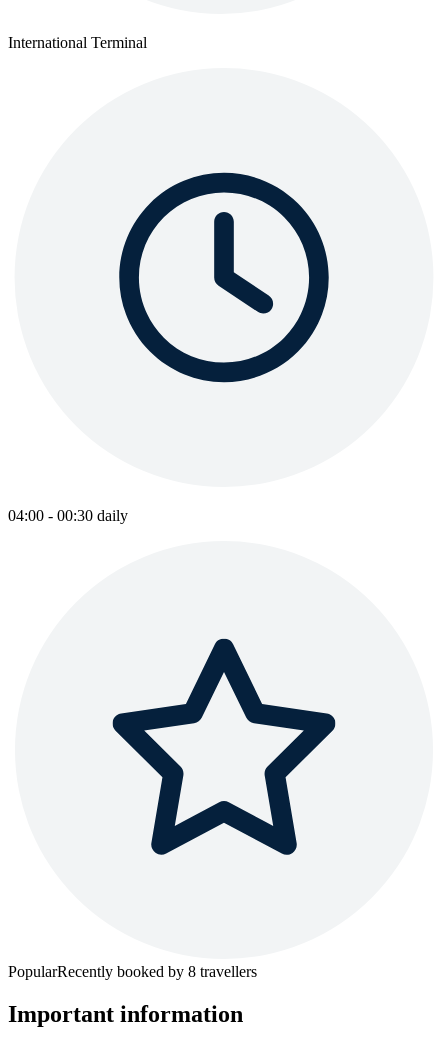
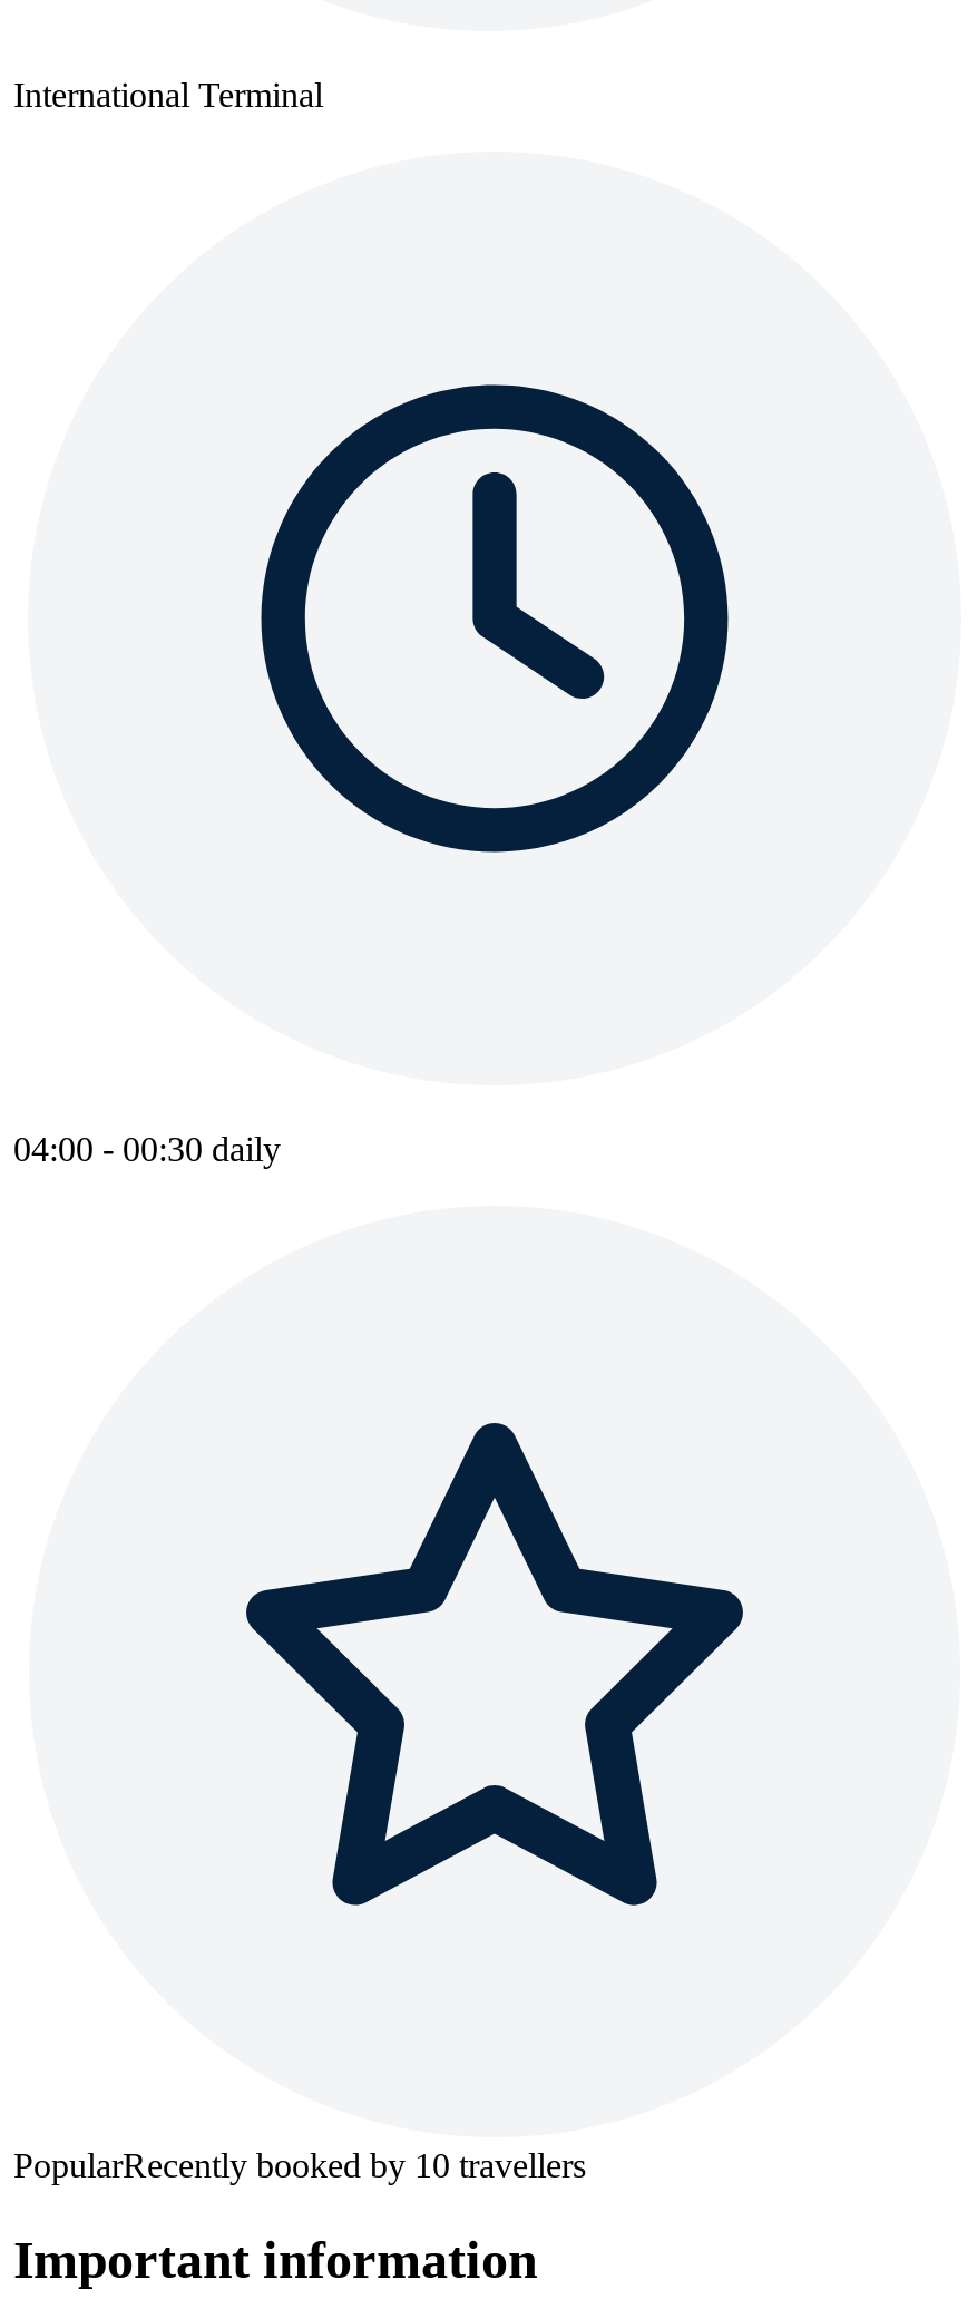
- PopularRecently booked by 8 travellers
+ PopularRecently booked by 10 travellers
